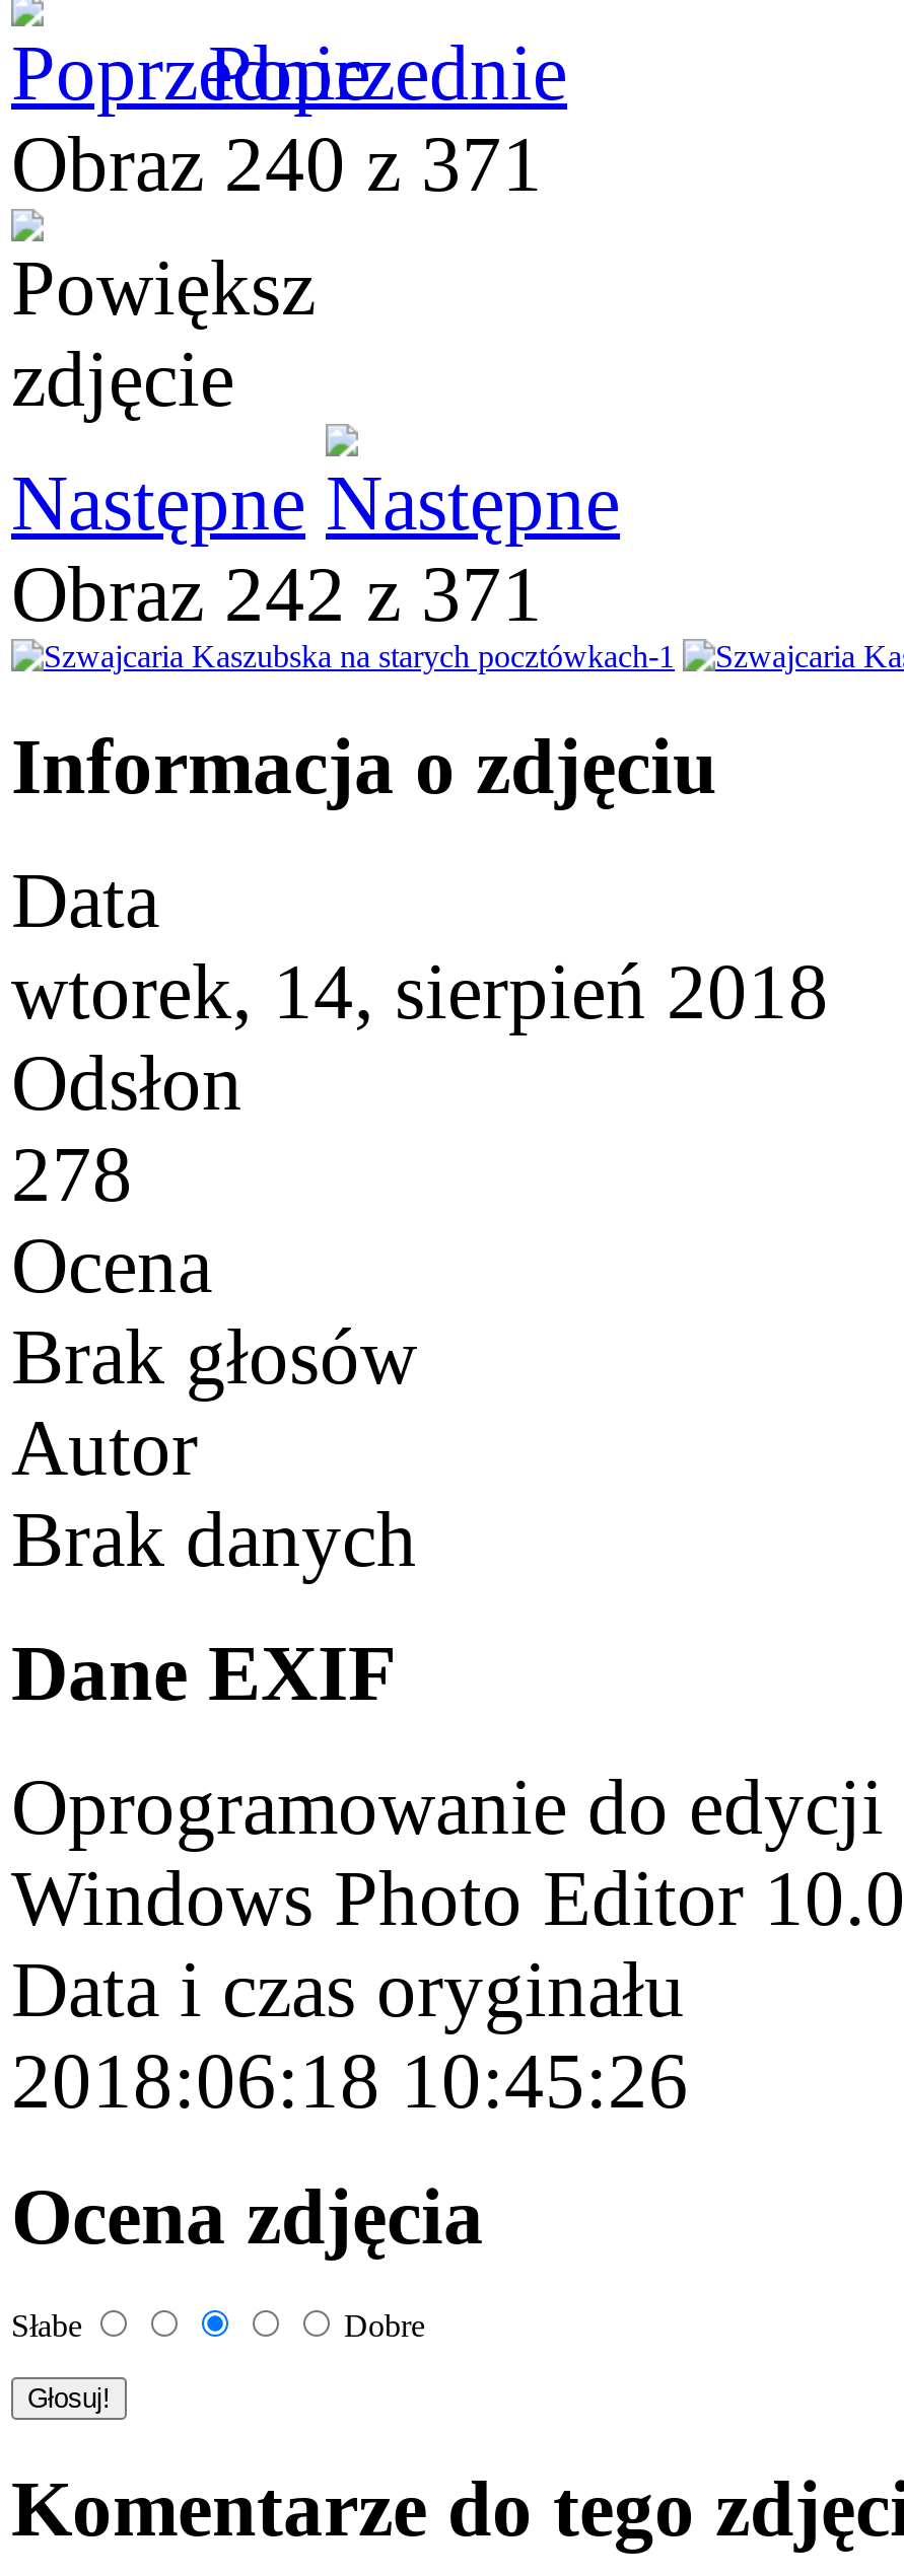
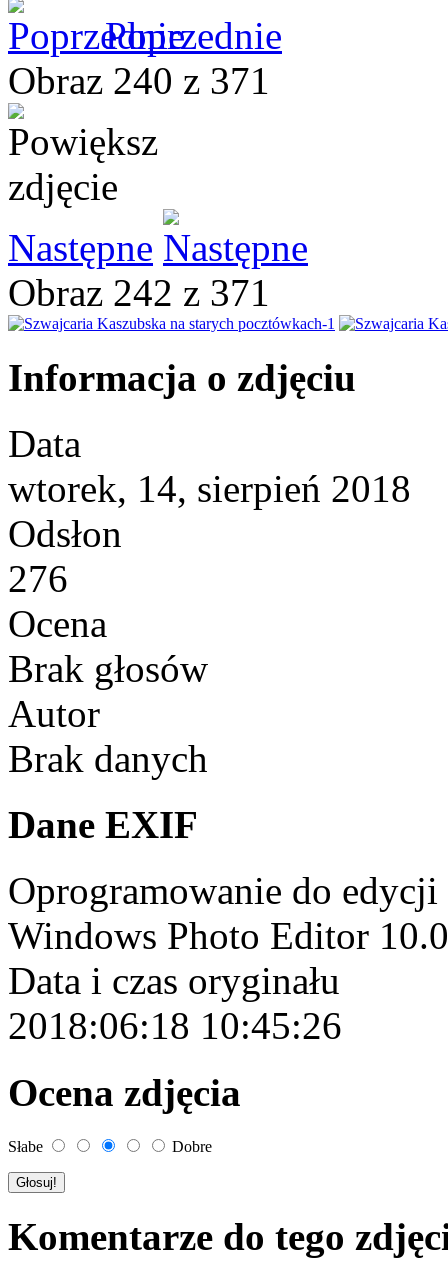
- 278
+ 276
